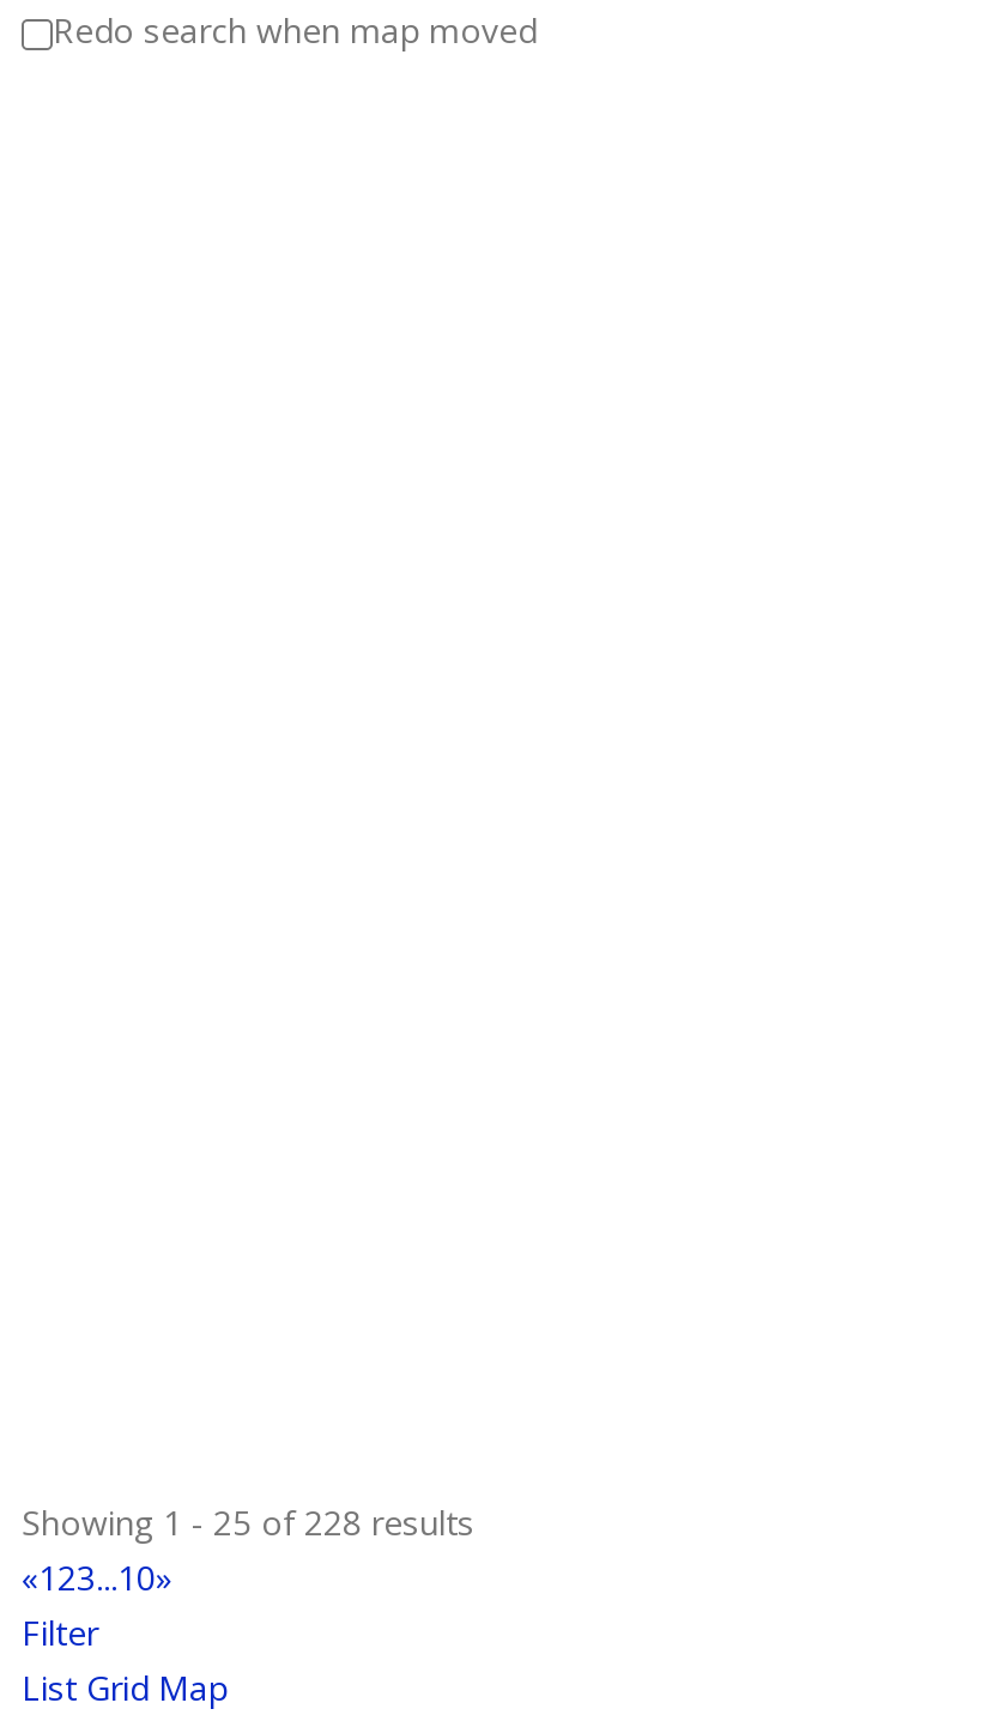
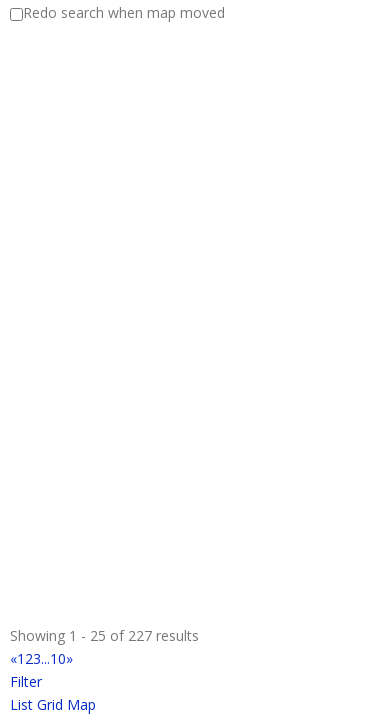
- Showing 1 - 25 of 228 results
+ Showing 1 - 25 of 227 results
